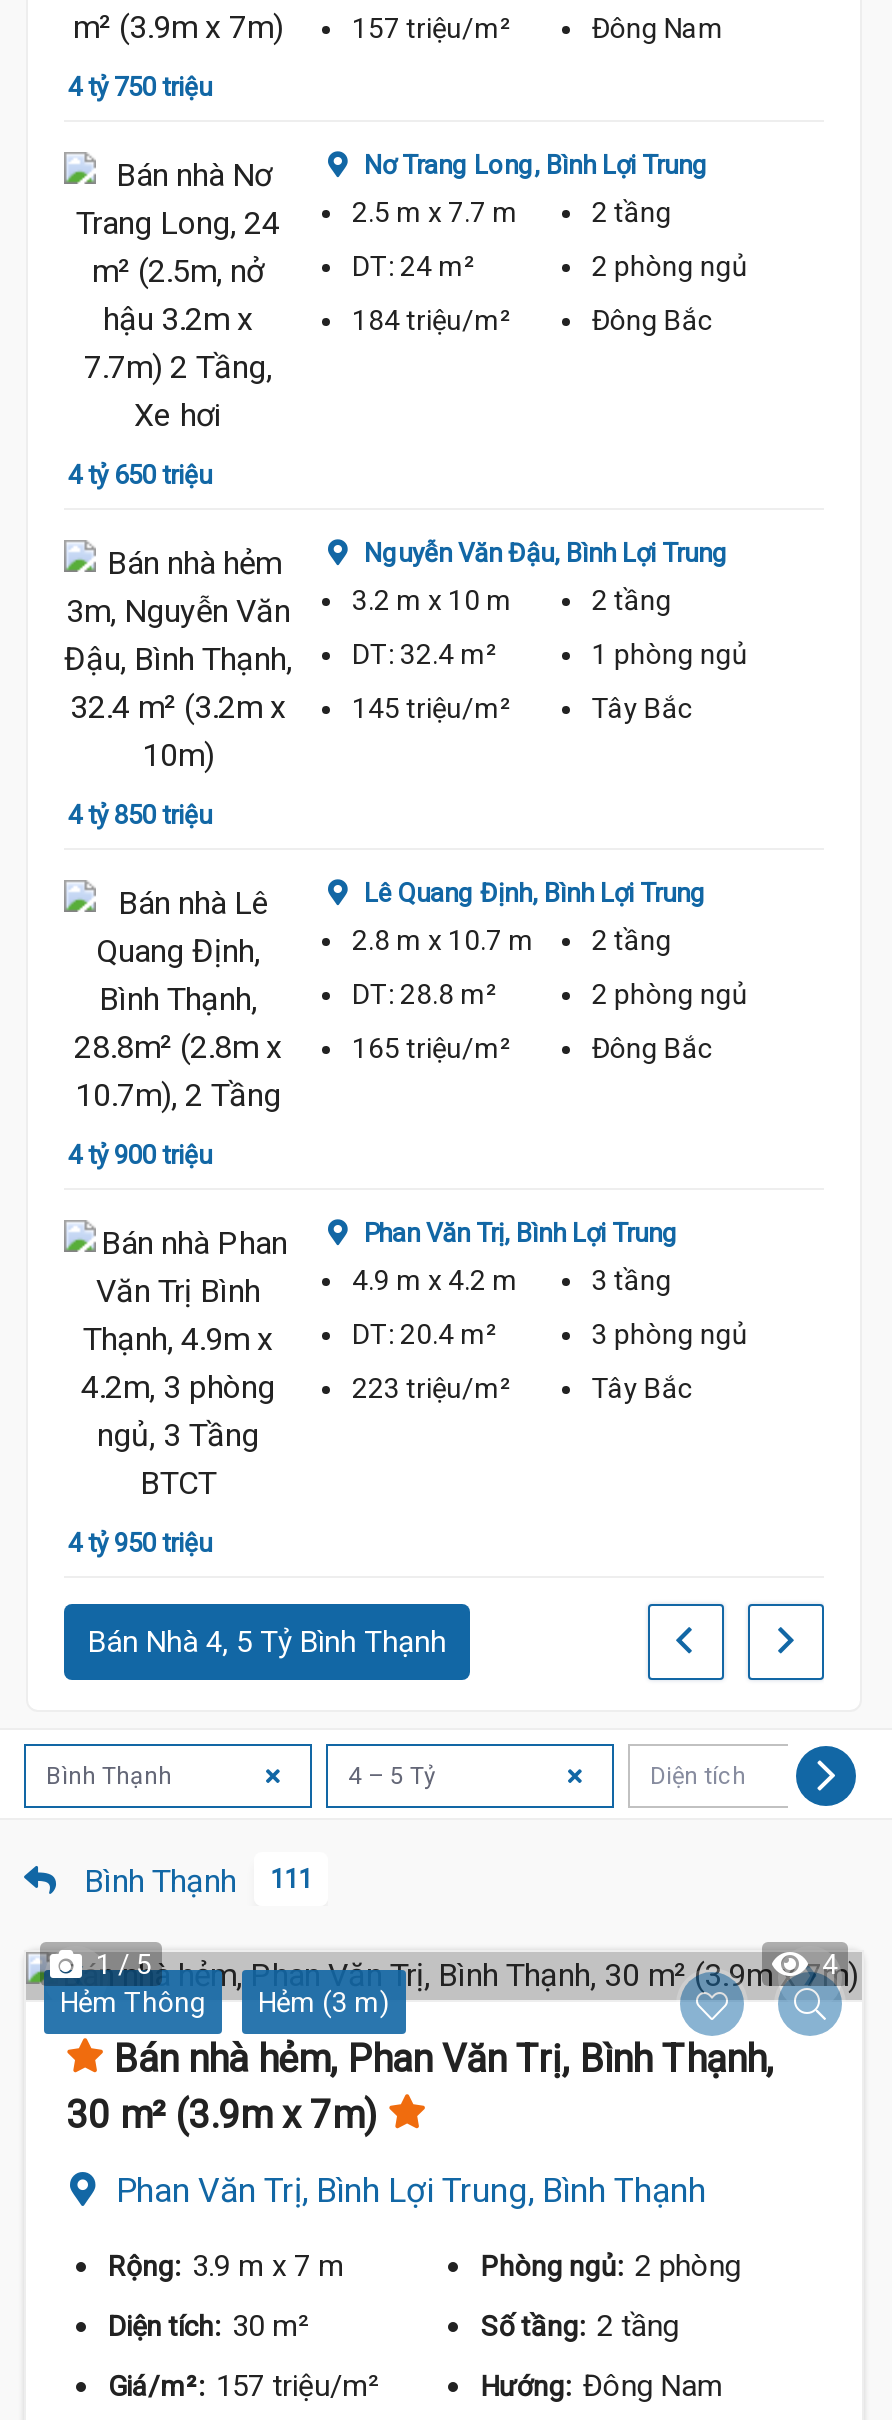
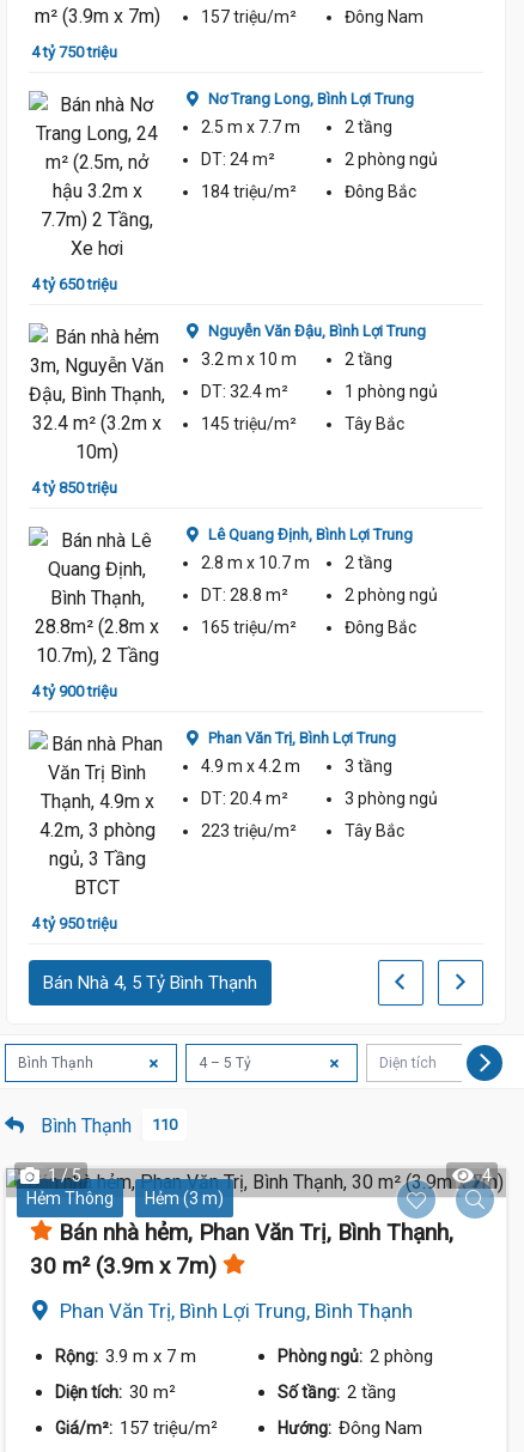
- Bình Thạnh 111
+ Bình Thạnh 110
